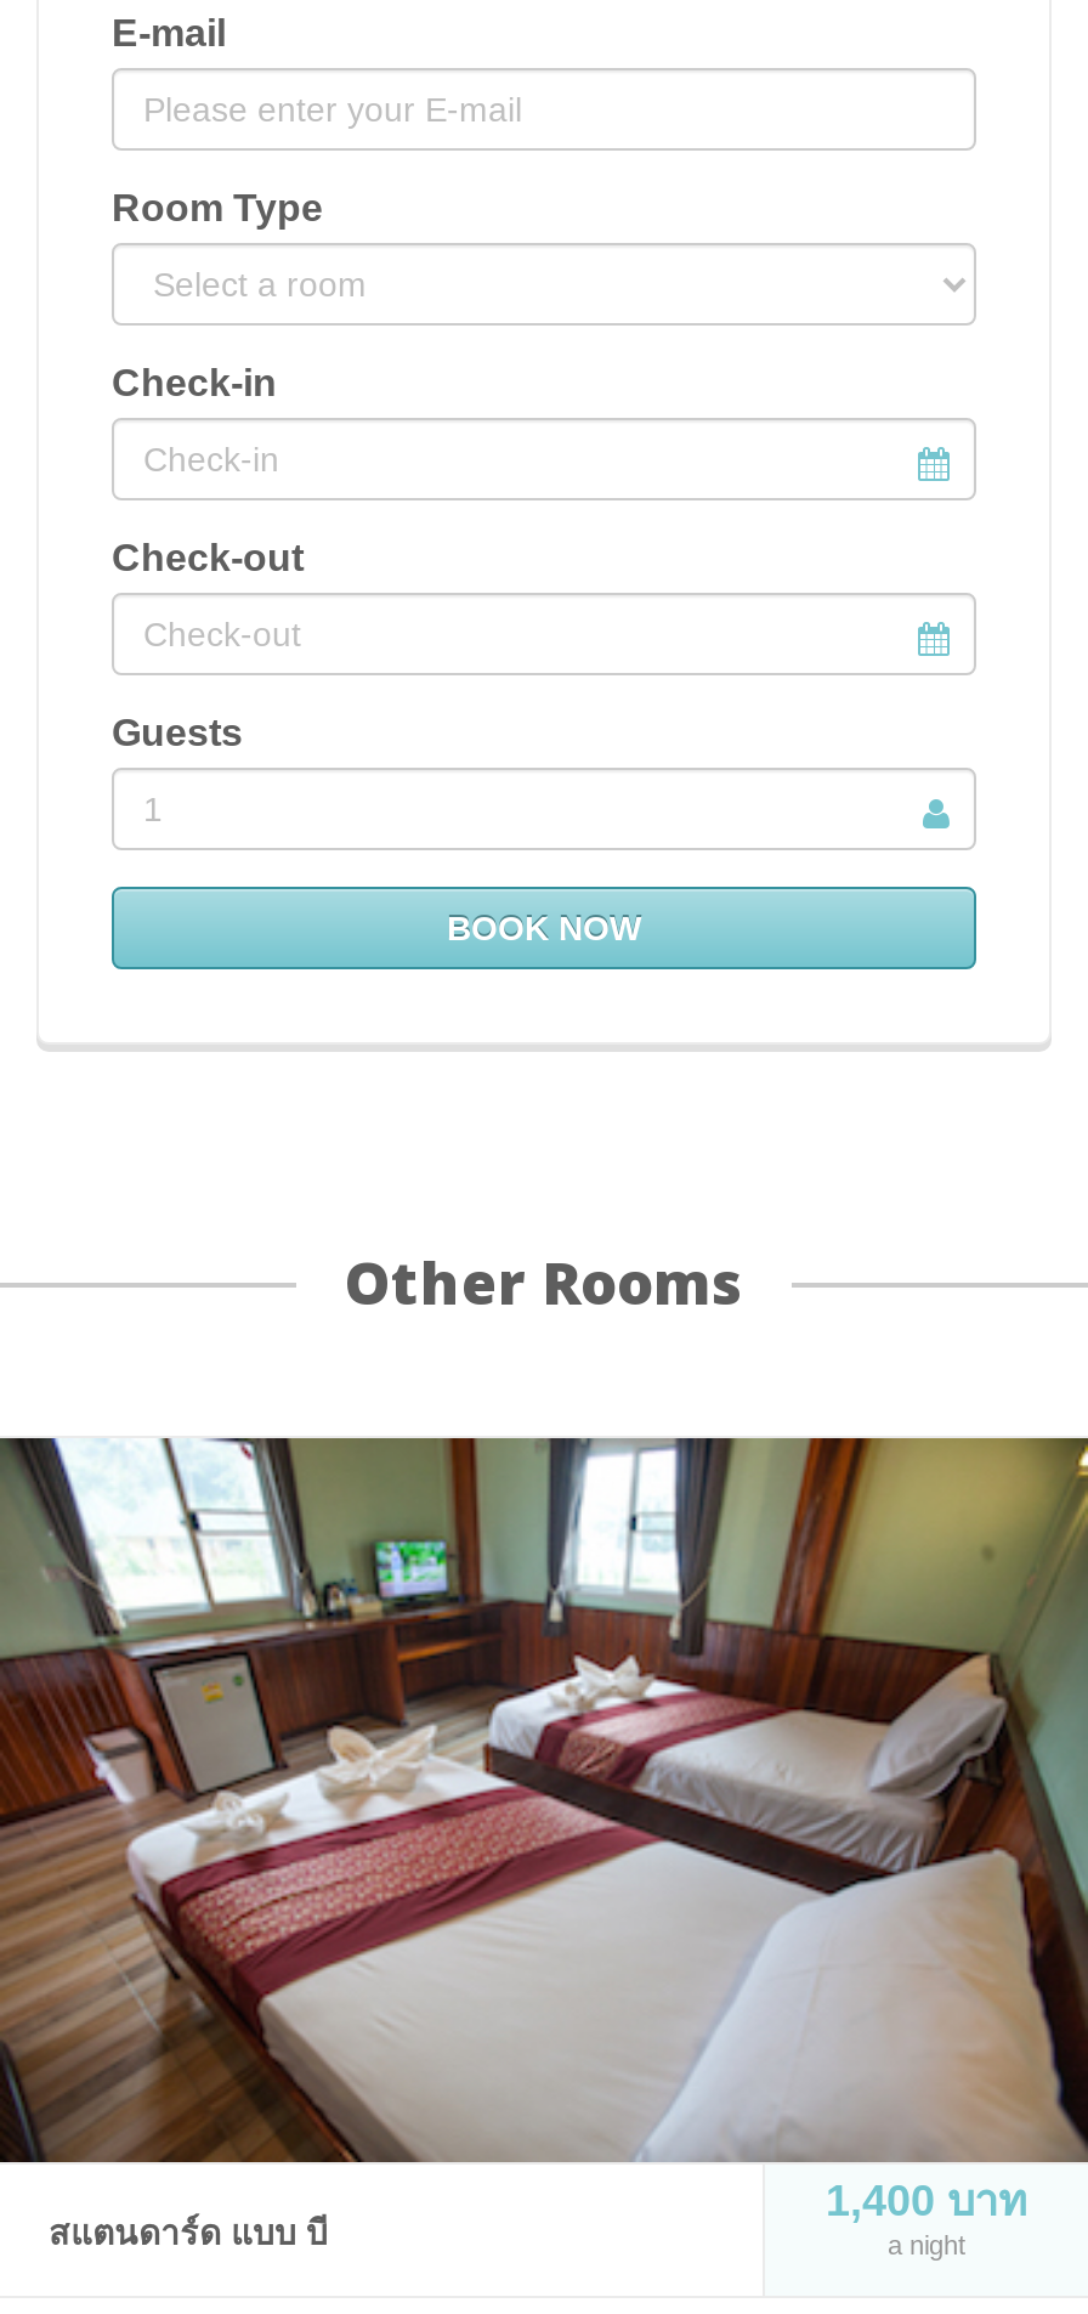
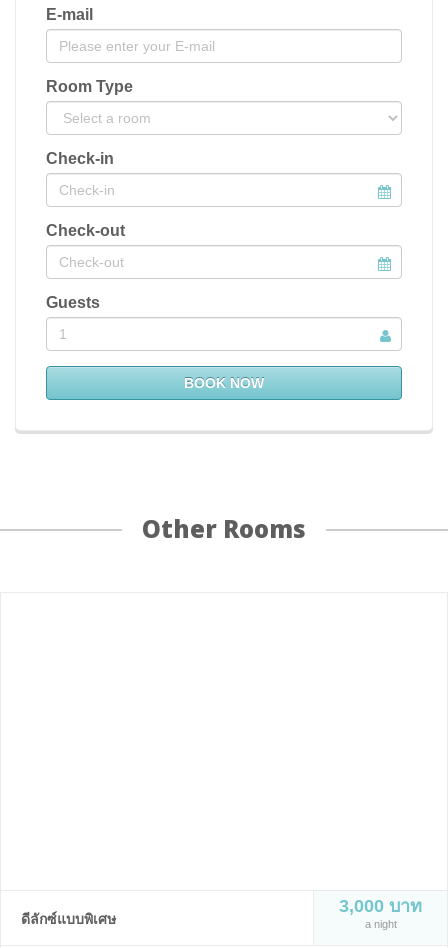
- [image]

- 1,400 บาท
+ 3,000 บาท

- สแตนดาร์ด แบบ บี
+ ดีลักซ์แบบพิเศษ
